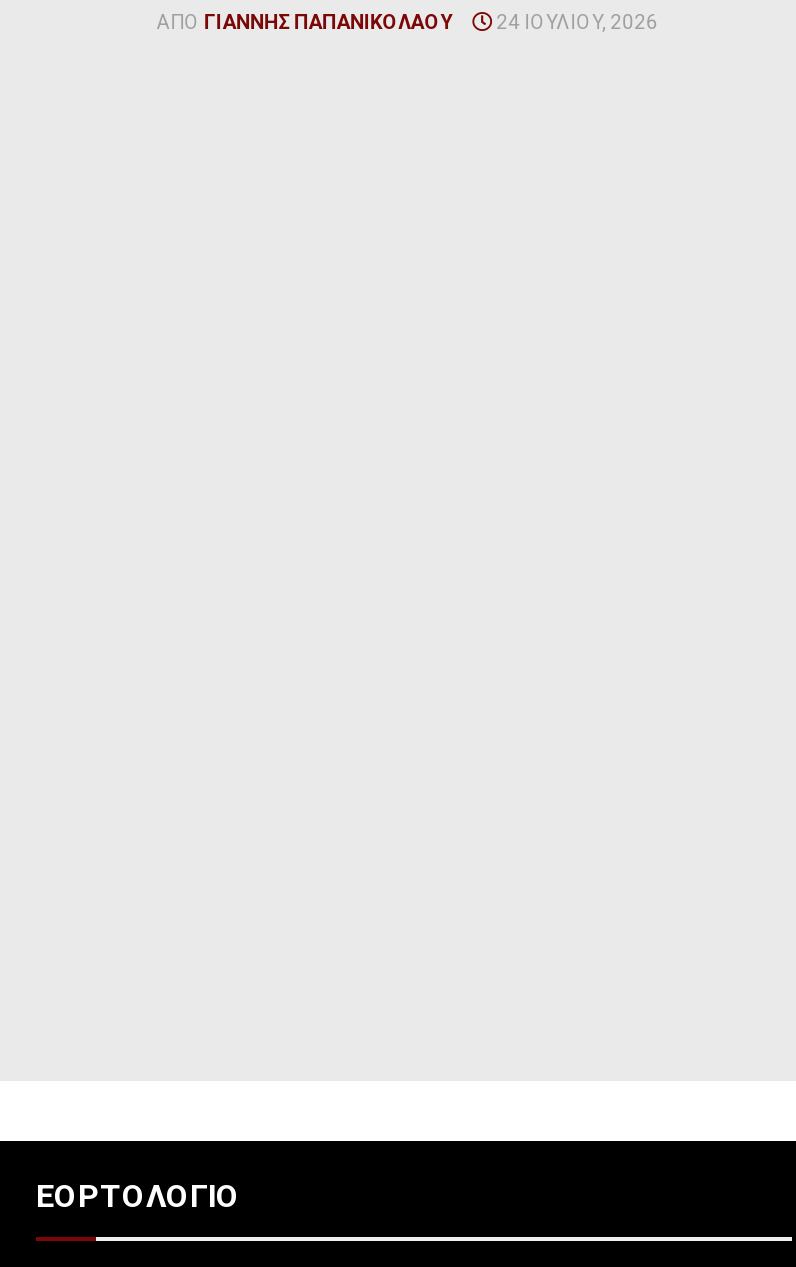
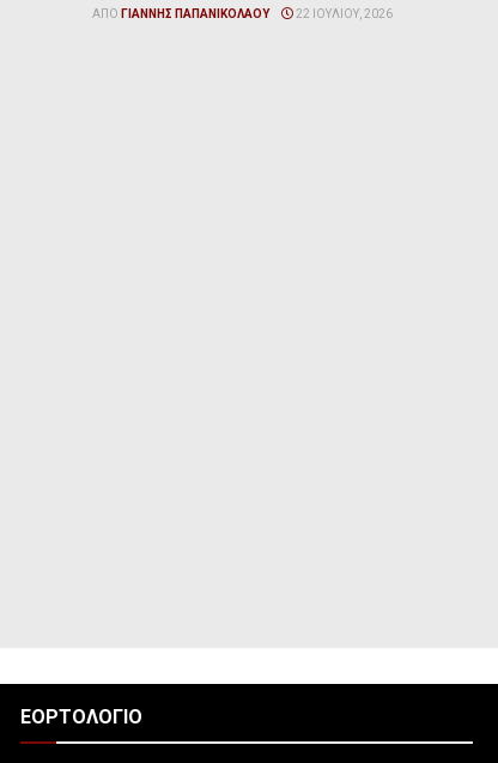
- 24 ΙΟΥΛΊΟΥ, 2026
+ 22 ΙΟΥΛΊΟΥ, 2026
